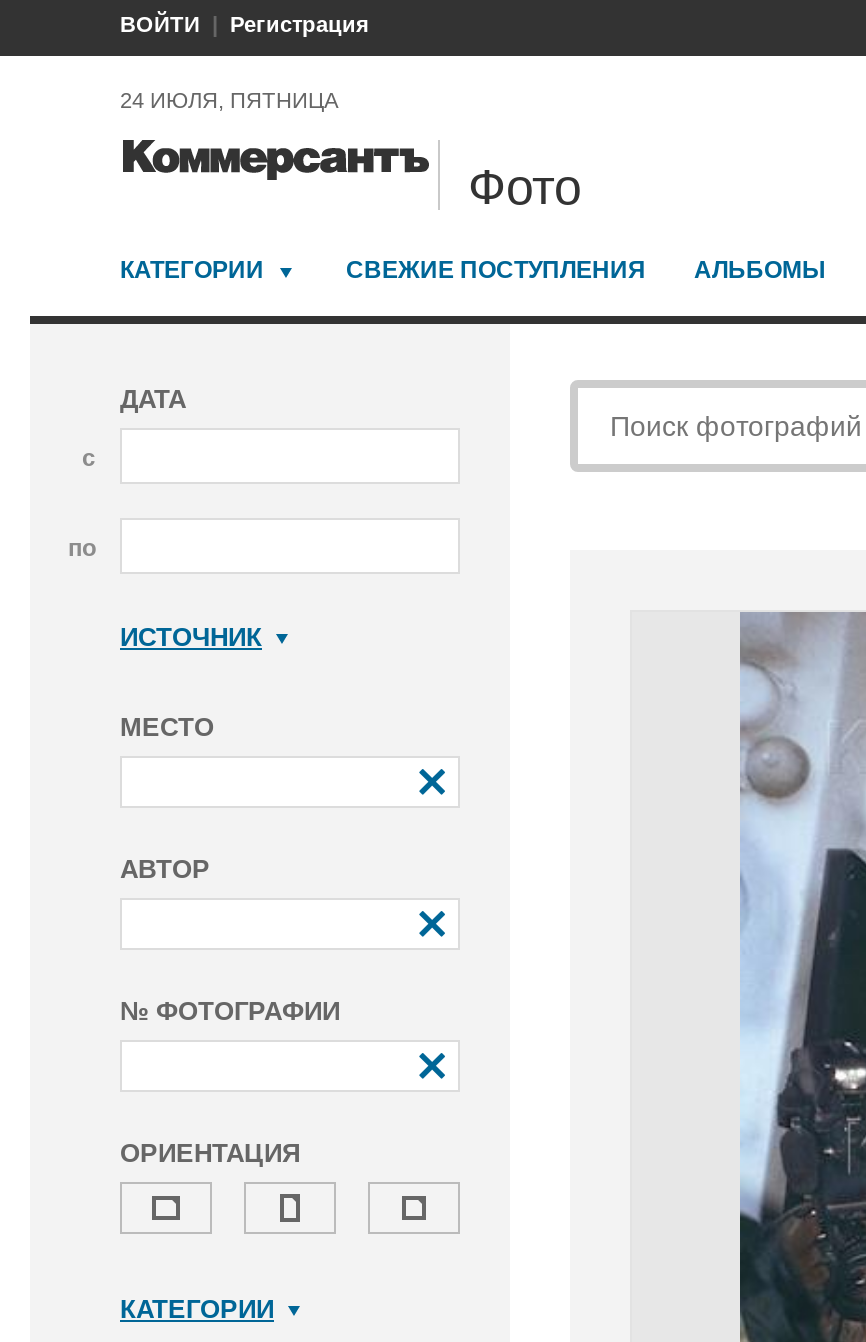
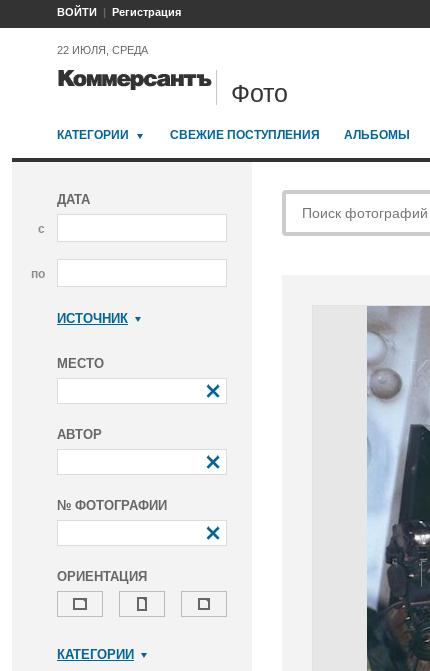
- 24 ИЮЛЯ, ПЯТНИЦА
+ 22 ИЮЛЯ, СРЕДА
